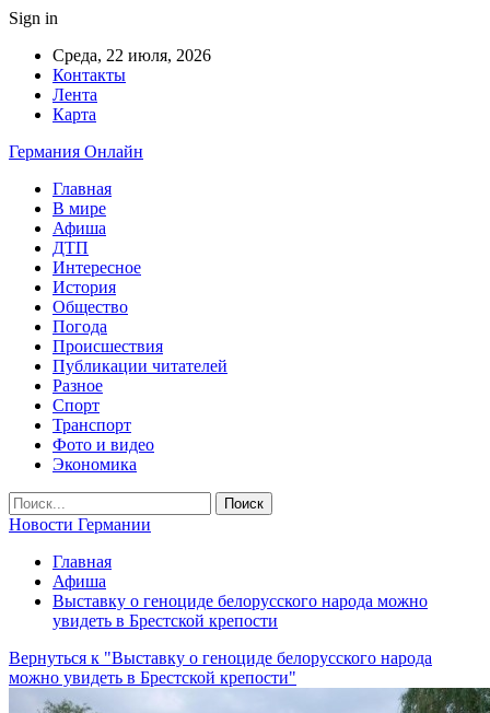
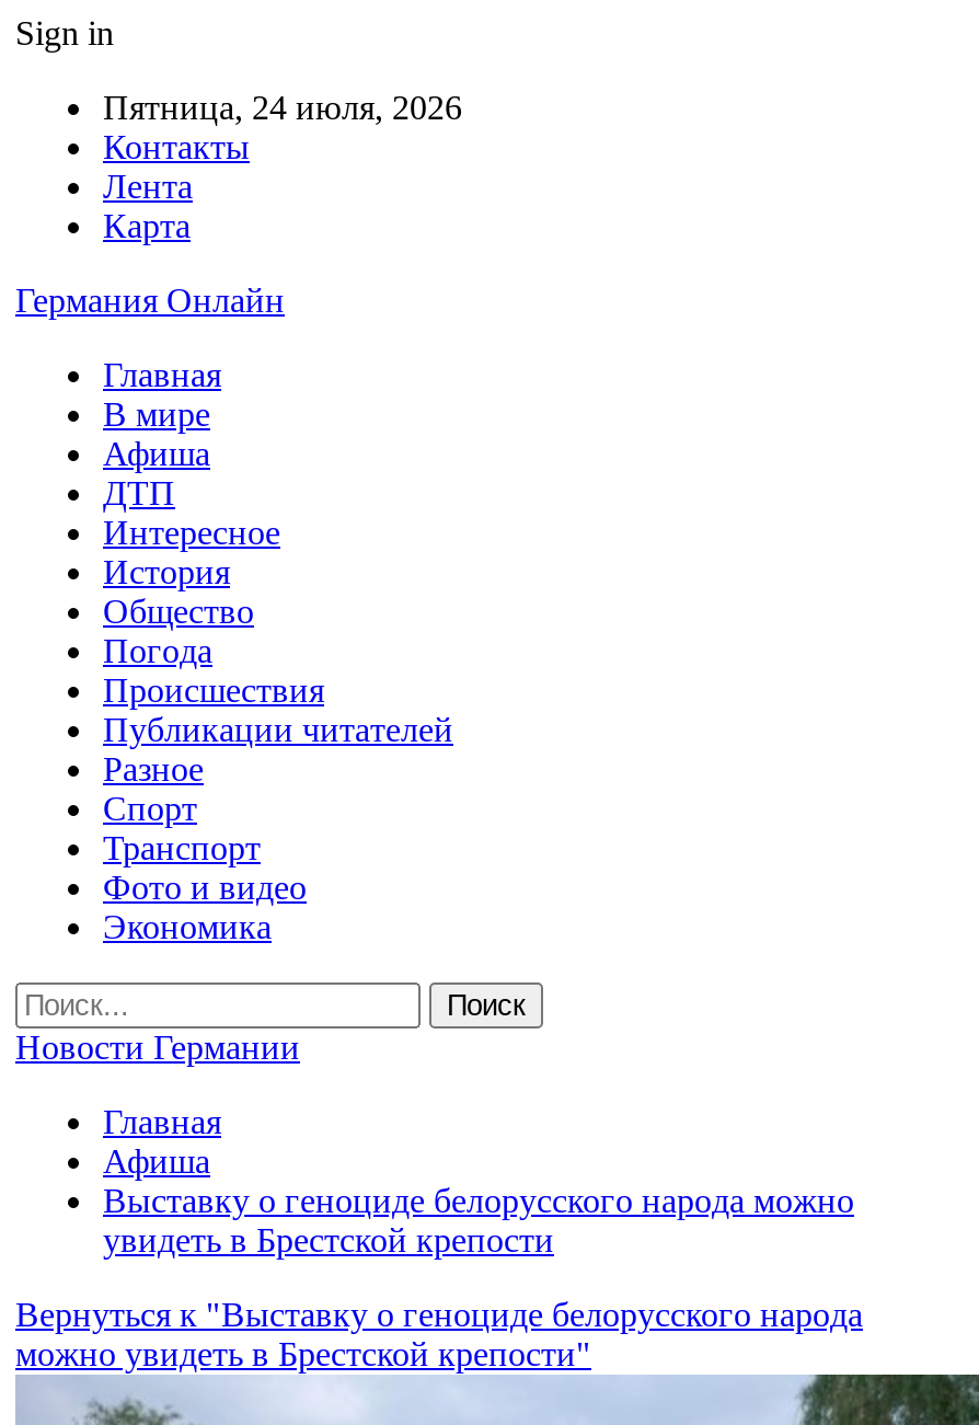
- Среда, 22 июля, 2026
+ Пятница, 24 июля, 2026
